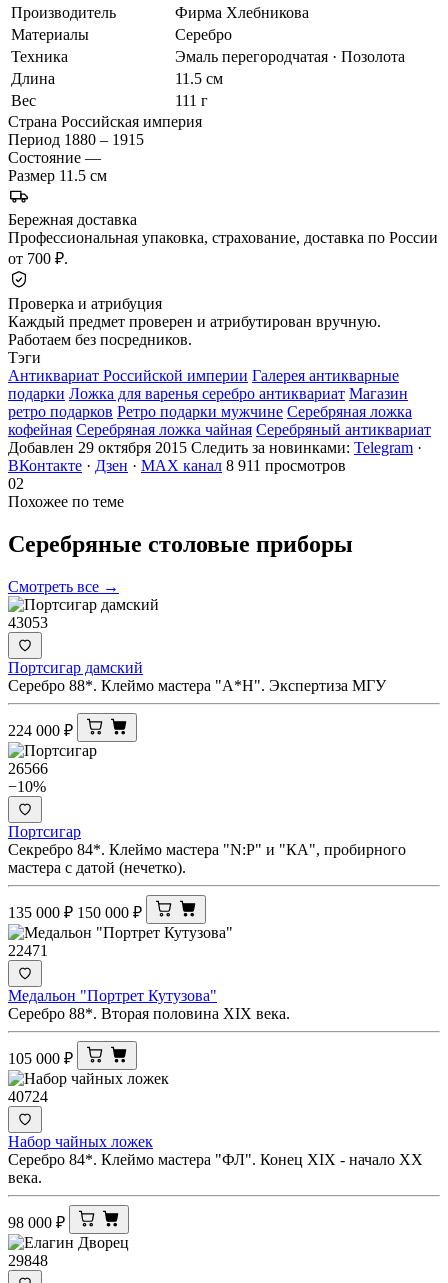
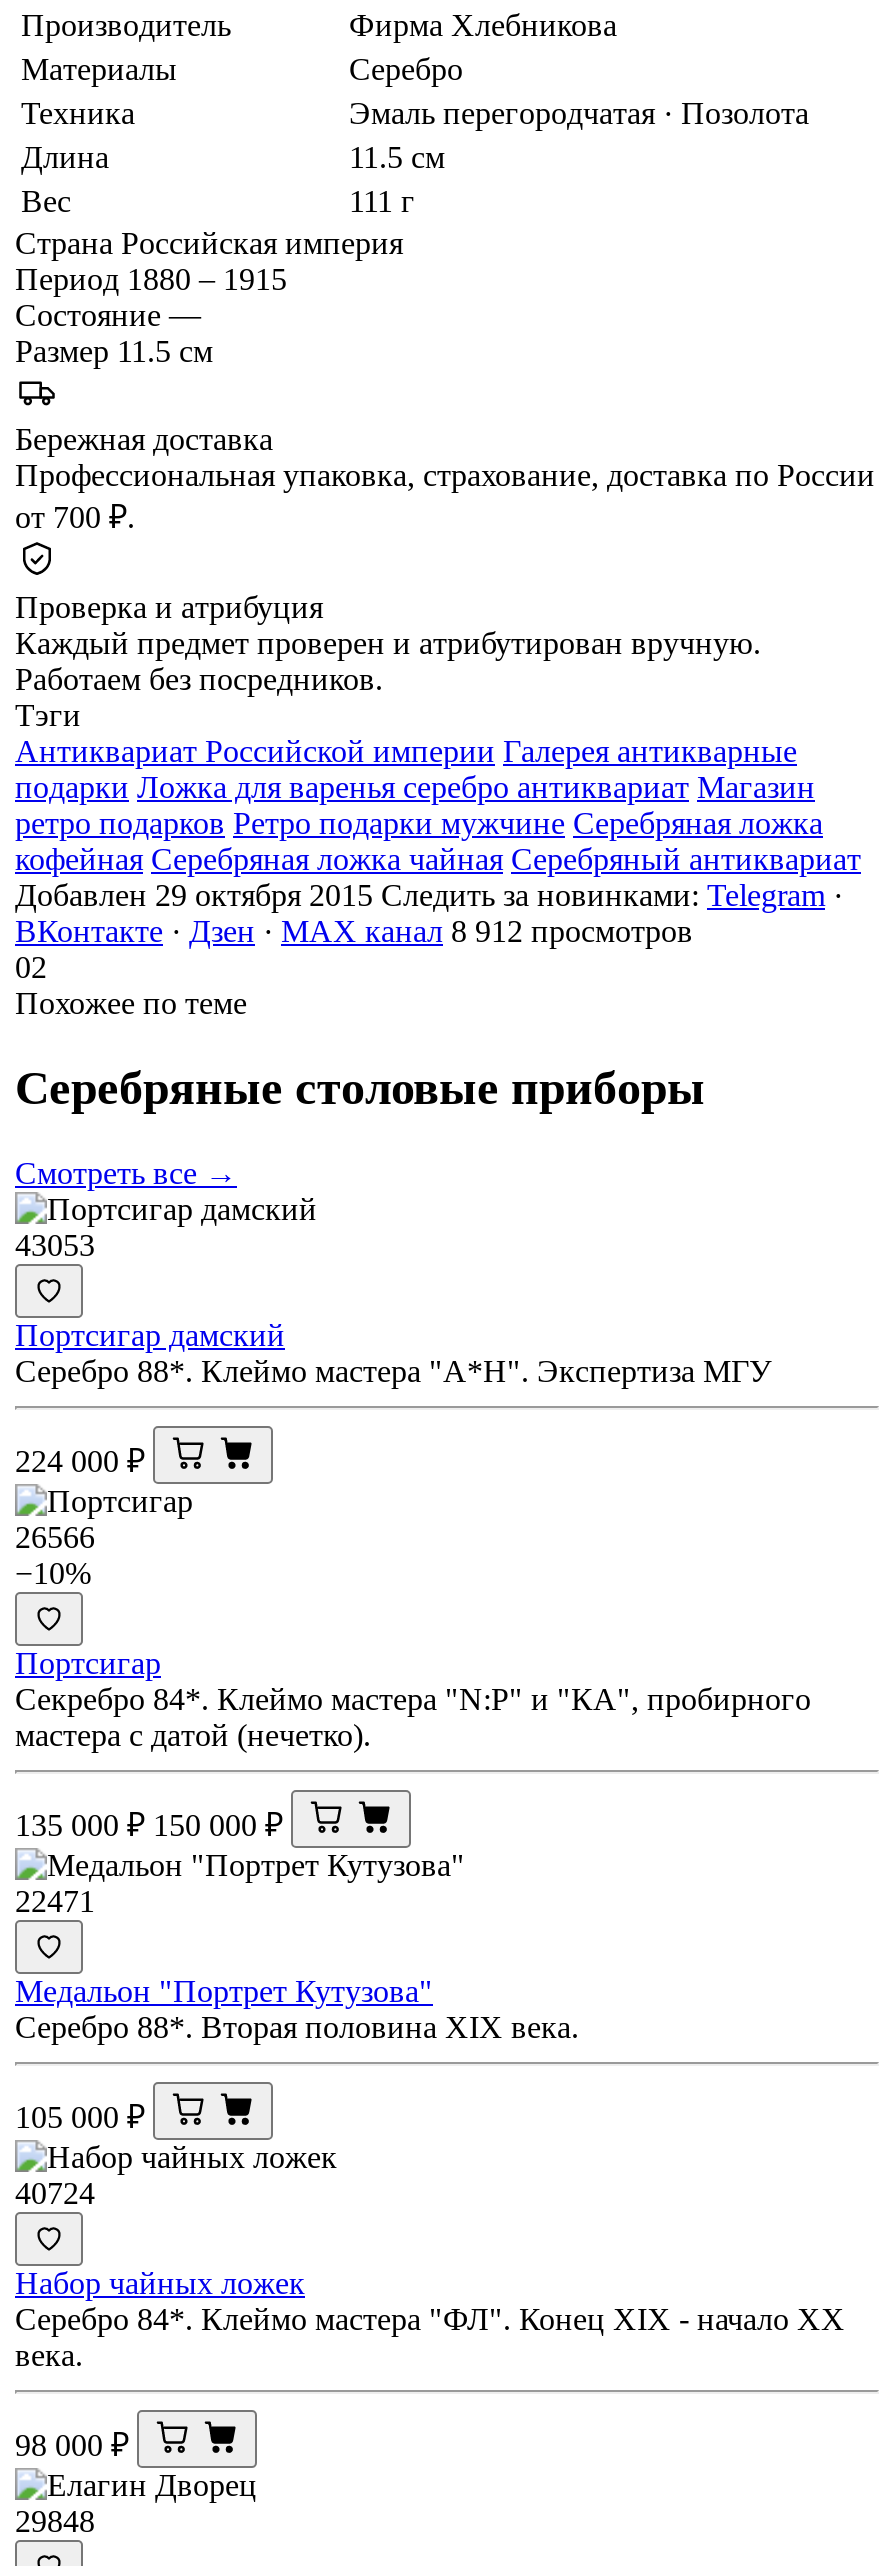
- ВКонтакте · Дзен · MAX канал 8 911 просмотров
+ ВКонтакте · Дзен · MAX канал 8 912 просмотров
